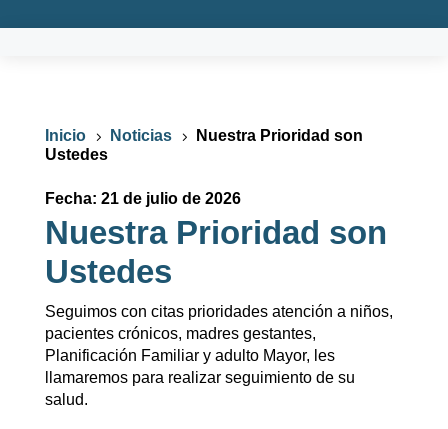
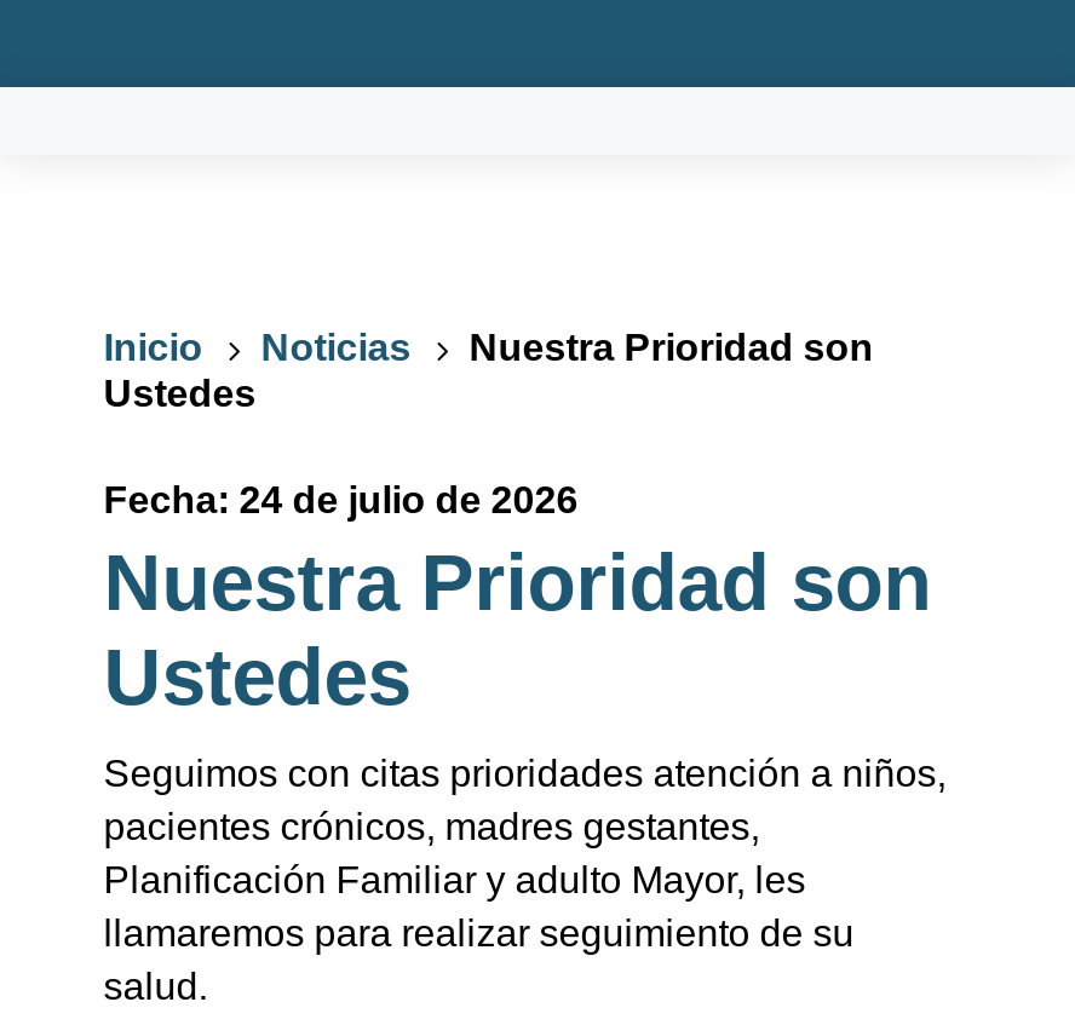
- Fecha: 21 de julio de 2026
+ Fecha: 24 de julio de 2026
